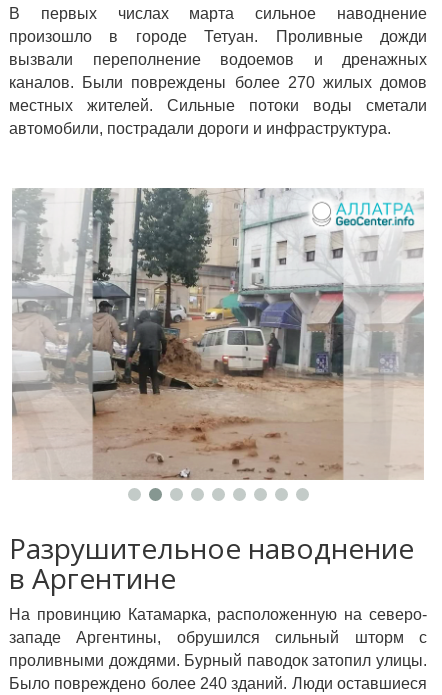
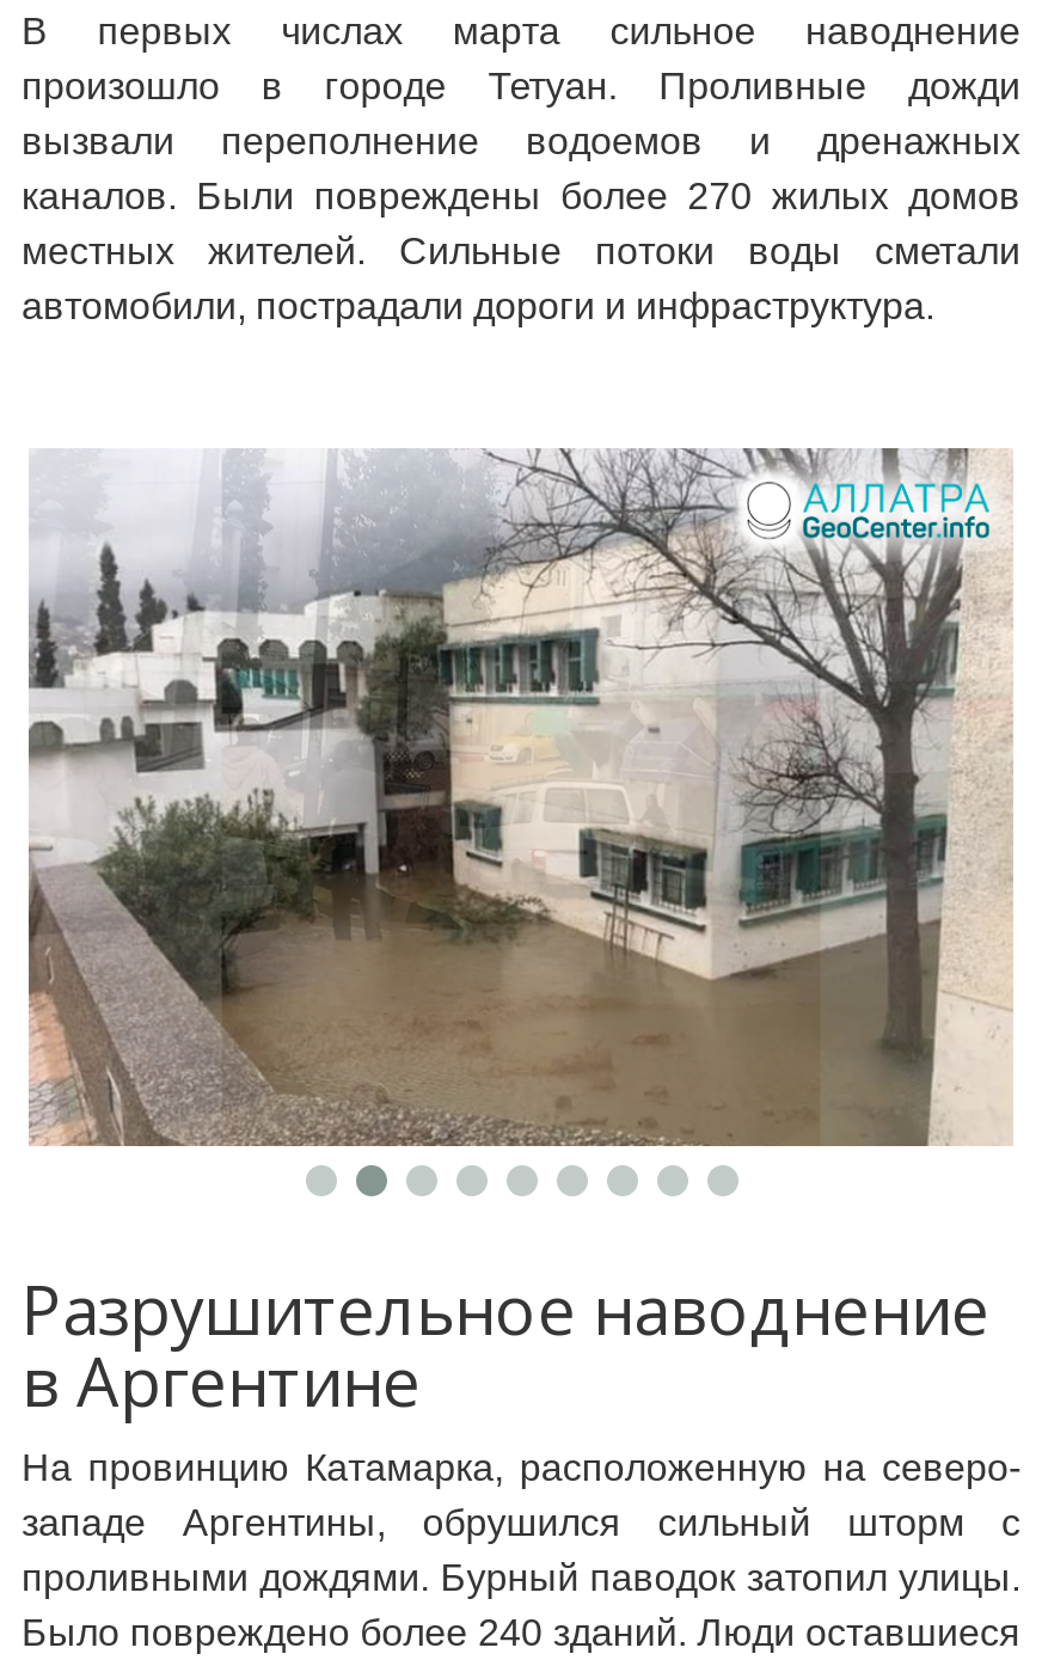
- [image]
+ [image]
